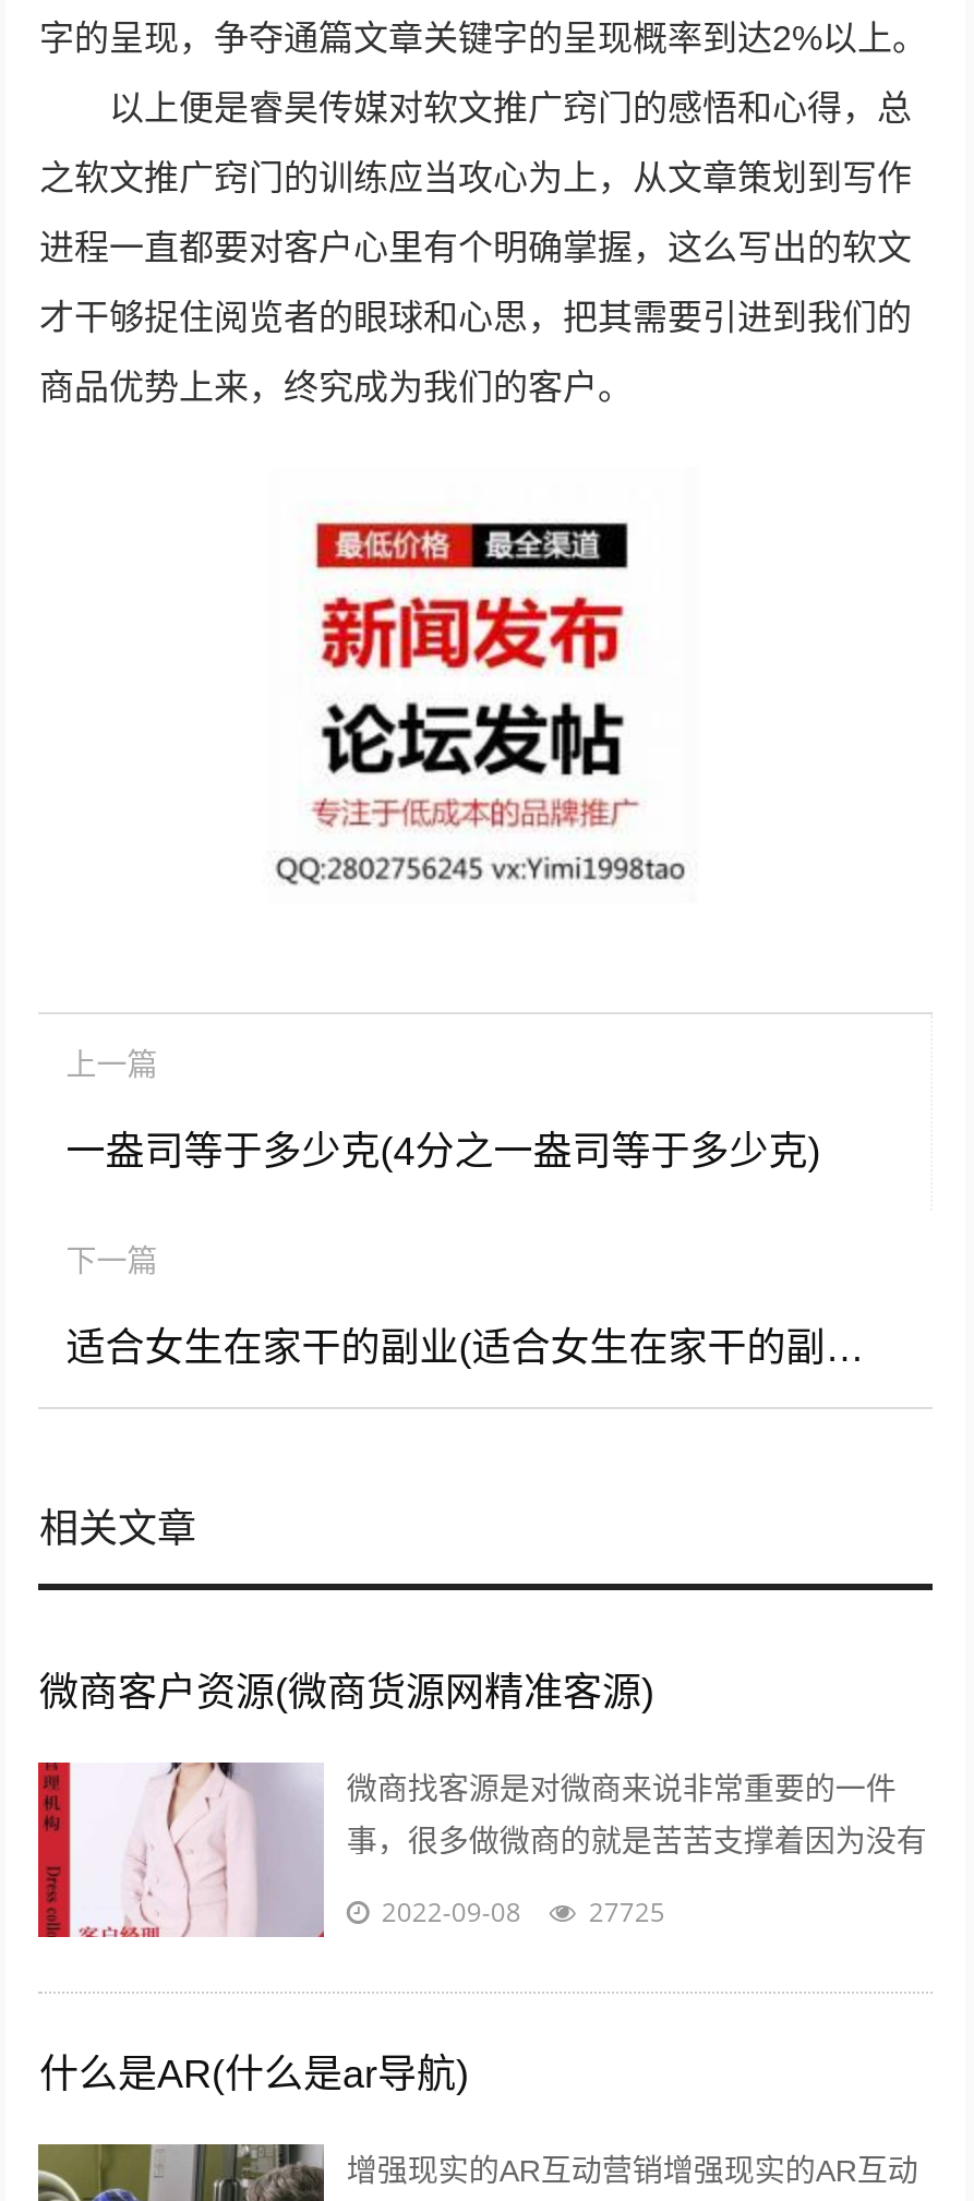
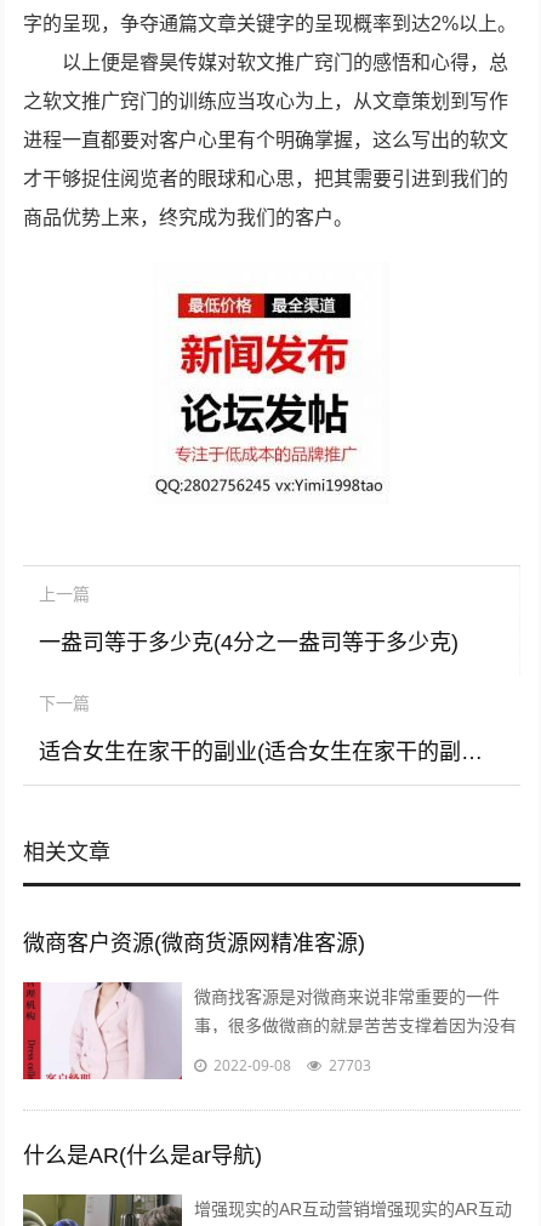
- 27725
+ 27703
